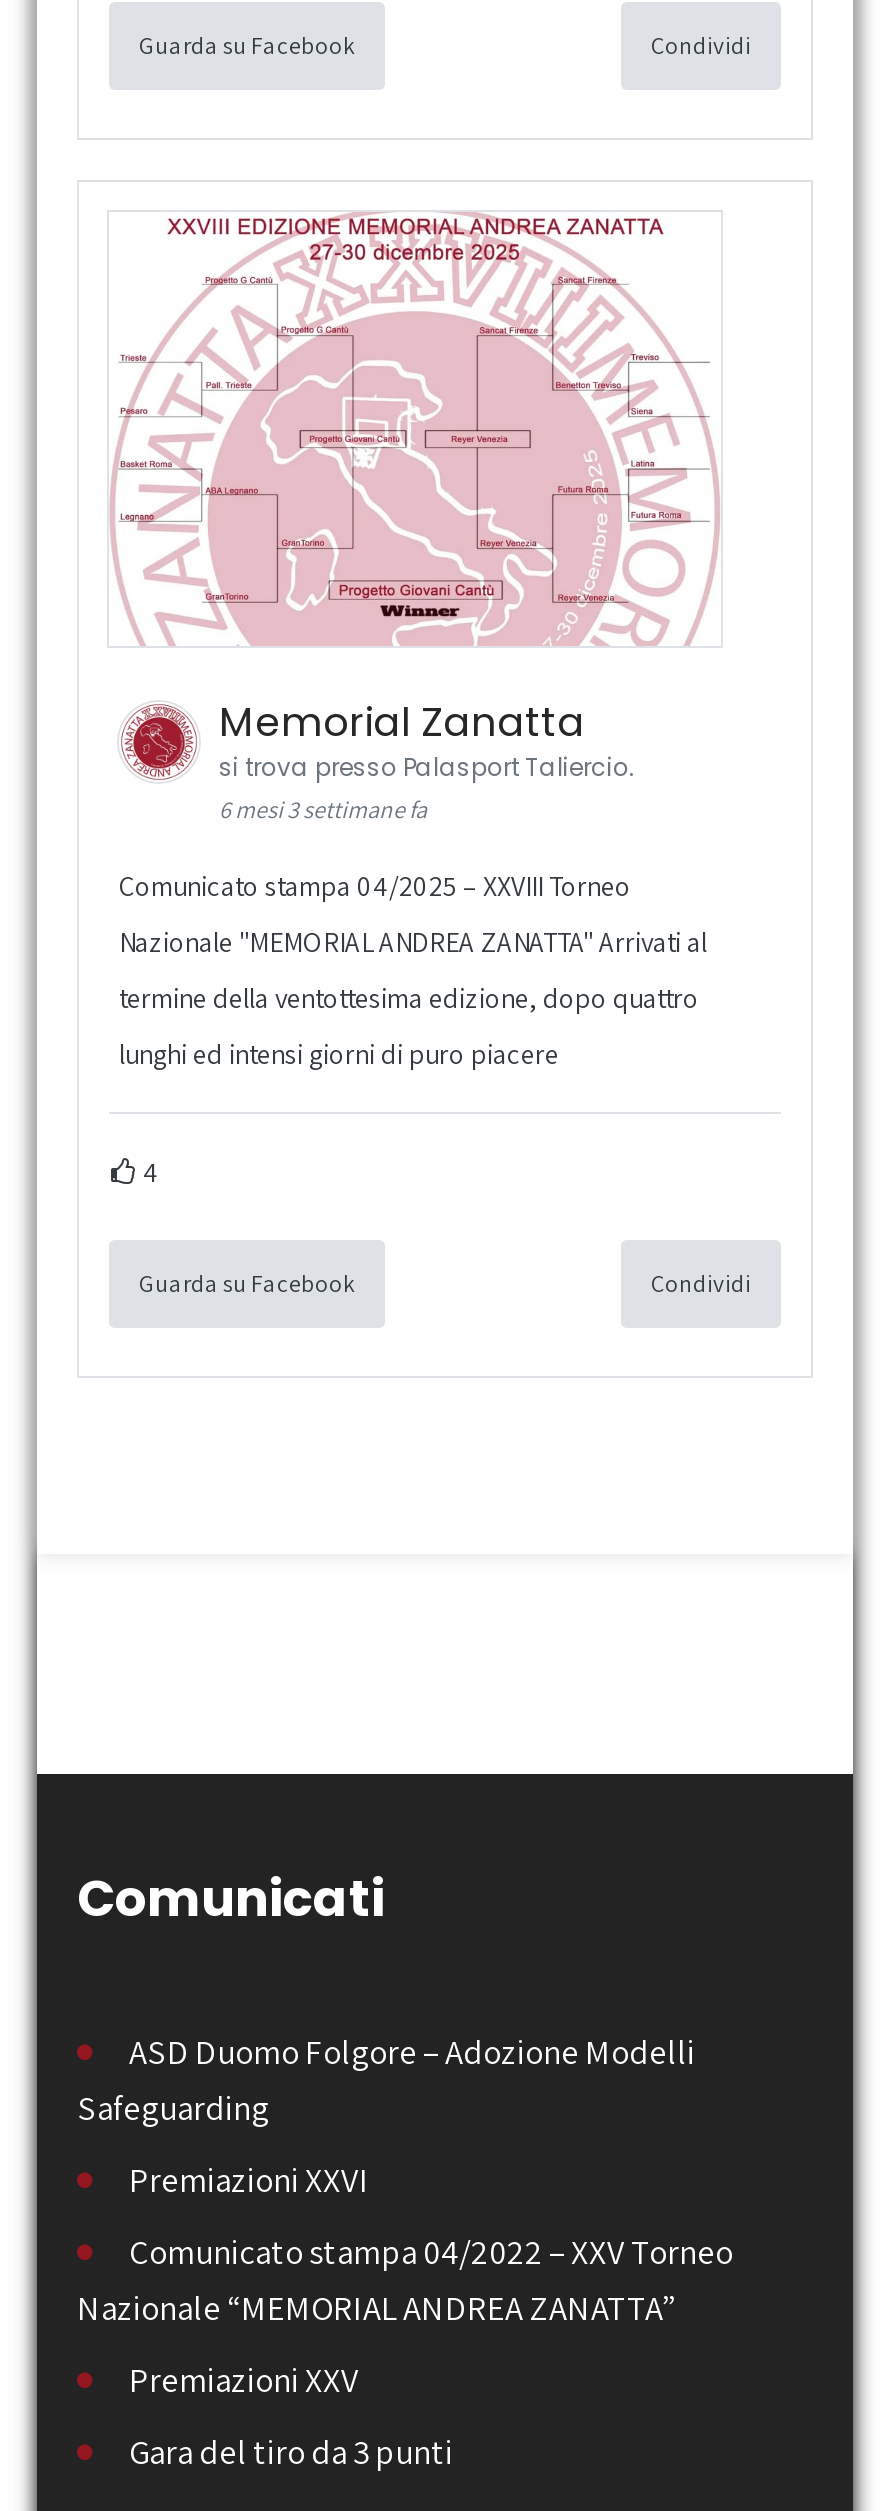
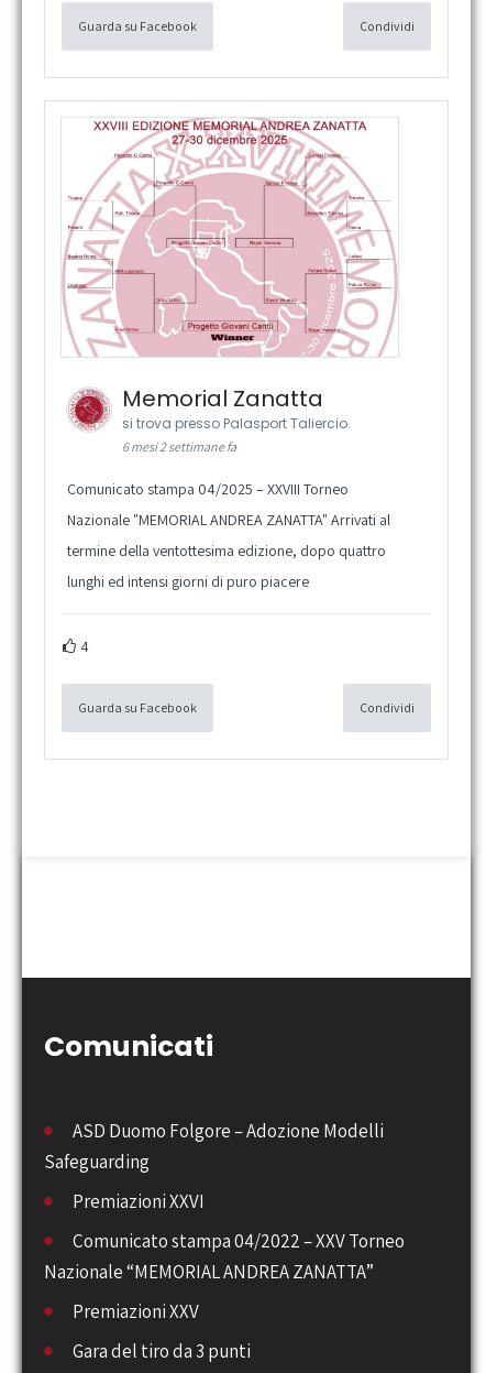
- 6 mesi 3 settimane fa
+ 6 mesi 2 settimane fa
